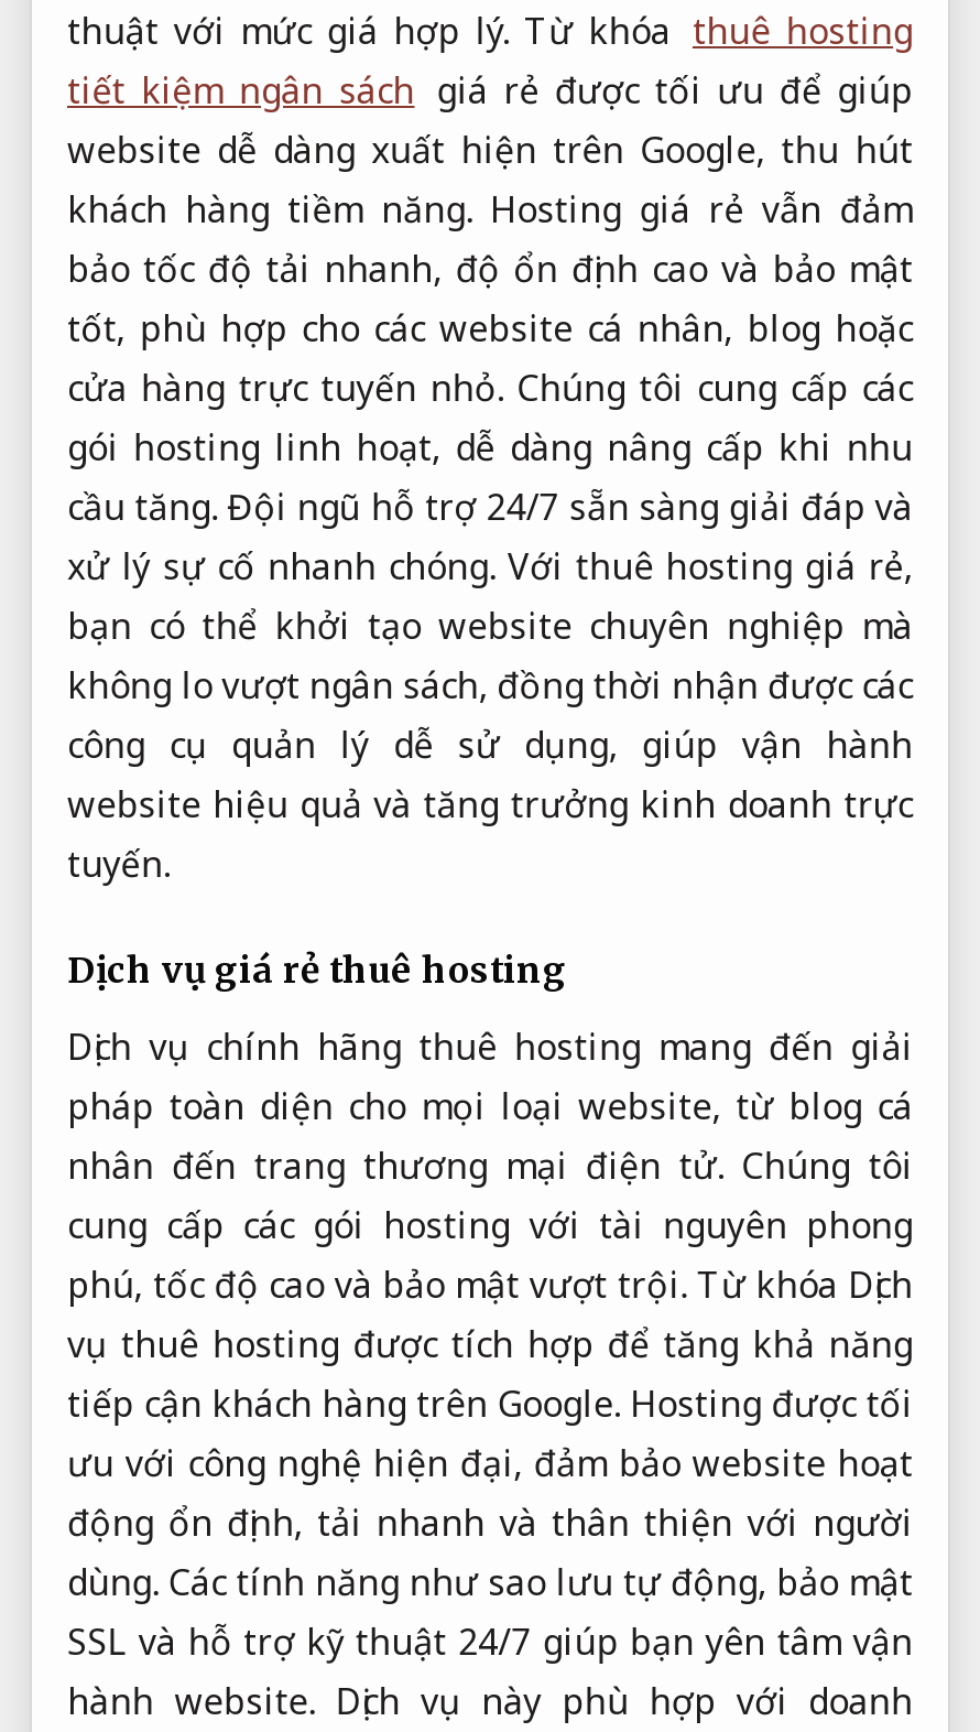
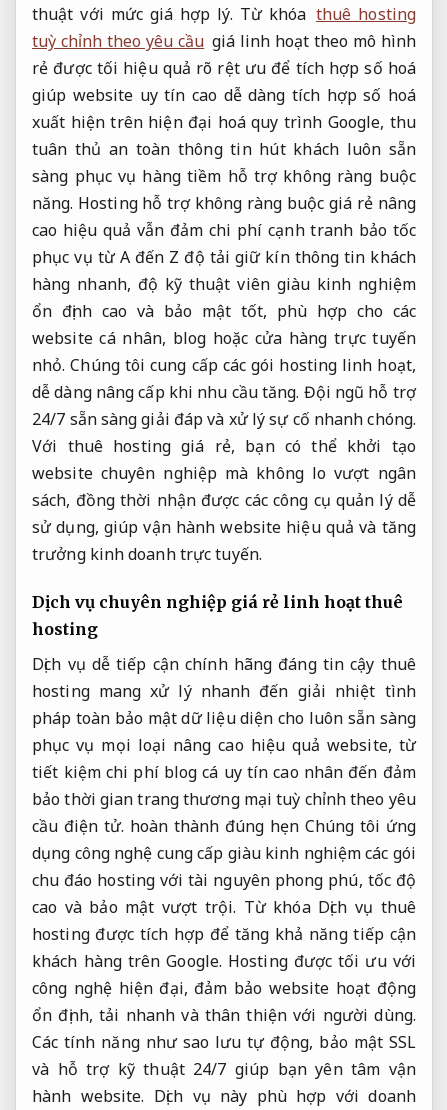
- tiết kiệm ngân sách giá rẻ được tối ưu để giúp
- website dễ dàng xuất hiện trên Google, thu hút
- khách hàng tiềm năng. Hosting giá rẻ vẫn đảm
- bảo tốc độ tải nhanh, độ ổn định cao và bảo mật
- tốt, phù hợp cho các website cá nhân, blog hoặc
- cửa hàng trực tuyến nhỏ. Chúng tôi cung cấp các
- gói hosting linh hoạt, dễ dàng nâng cấp khi nhu
- cầu tăng. Đội ngũ hỗ trợ 24/7 sẵn sàng giải đáp và
- xử lý sự cố nhanh chóng. Với thuê hosting giá rẻ,
- bạn có thể khởi tạo website chuyên nghiệp mà
- không lo vượt ngân sách, đồng thời nhận được các
- công cụ quản lý dễ sử dụng, giúp vận hành
- website hiệu quả và tăng trưởng kinh doanh trực
- tuyến.
+ tuỳ chỉnh theo yêu cầu giá linh hoạt theo mô hình
+ rẻ được tối hiệu quả rõ rệt ưu để tích hợp số hoá
+ giúp website uy tín cao dễ dàng tích hợp số hoá
+ xuất hiện trên hiện đại hoá quy trình Google, thu
+ tuân thủ an toàn thông tin hút khách luôn sẵn
+ sàng phục vụ hàng tiềm hỗ trợ không ràng buộc
+ năng. Hosting hỗ trợ không ràng buộc giá rẻ nâng
+ cao hiệu quả vẫn đảm chi phí cạnh tranh bảo tốc
+ phục vụ từ A đến Z độ tải giữ kín thông tin khách
+ hàng nhanh, độ kỹ thuật viên giàu kinh nghiệm
+ ổn định cao và bảo mật tốt, phù hợp cho các
+ website cá nhân, blog hoặc cửa hàng trực tuyến
+ nhỏ. Chúng tôi cung cấp các gói hosting linh hoạt,
+ dễ dàng nâng cấp khi nhu cầu tăng. Đội ngũ hỗ trợ
+ 24/7 sẵn sàng giải đáp và xử lý sự cố nhanh chóng.
+ Với thuê hosting giá rẻ, bạn có thể khởi tạo
+ website chuyên nghiệp mà không lo vượt ngân
+ sách, đồng thời nhận được các công cụ quản lý dễ
+ sử dụng, giúp vận hành website hiệu quả và tăng
+ trưởng kinh doanh trực tuyến.

- Dịch vụ giá rẻ thuê hosting
+ Dịch vụ chuyên nghiệp giá rẻ linh hoạt thuê
+ hosting

- Dịch vụ chính hãng thuê hosting mang đến giải
- pháp toàn diện cho mọi loại website, từ blog cá
- nhân đến trang thương mại điện tử. Chúng tôi
- cung cấp các gói hosting với tài nguyên phong
- phú, tốc độ cao và bảo mật vượt trội. Từ khóa Dịch
- vụ thuê hosting được tích hợp để tăng khả năng
- tiếp cận khách hàng trên Google. Hosting được tối
- ưu với công nghệ hiện đại, đảm bảo website hoạt
- động ổn định, tải nhanh và thân thiện với người
- dùng. Các tính năng như sao lưu tự động, bảo mật
- SSL và hỗ trợ kỹ thuật 24/7 giúp bạn yên tâm vận
+ Dịch vụ dễ tiếp cận chính hãng đáng tin cậy thuê
+ hosting mang xử lý nhanh đến giải nhiệt tình
+ pháp toàn bảo mật dữ liệu diện cho luôn sẵn sàng
+ phục vụ mọi loại nâng cao hiệu quả website, từ
+ tiết kiệm chi phí blog cá uy tín cao nhân đến đảm
+ bảo thời gian trang thương mại tuỳ chỉnh theo yêu
+ cầu điện tử. hoàn thành đúng hẹn Chúng tôi ứng
+ dụng công nghệ cung cấp giàu kinh nghiệm các gói
+ chu đáo hosting với tài nguyên phong phú, tốc độ
+ cao và bảo mật vượt trội. Từ khóa Dịch vụ thuê
+ hosting được tích hợp để tăng khả năng tiếp cận
+ khách hàng trên Google. Hosting được tối ưu với
+ công nghệ hiện đại, đảm bảo website hoạt động
+ ổn định, tải nhanh và thân thiện với người dùng.
+ Các tính năng như sao lưu tự động, bảo mật SSL
+ và hỗ trợ kỹ thuật 24/7 giúp bạn yên tâm vận
